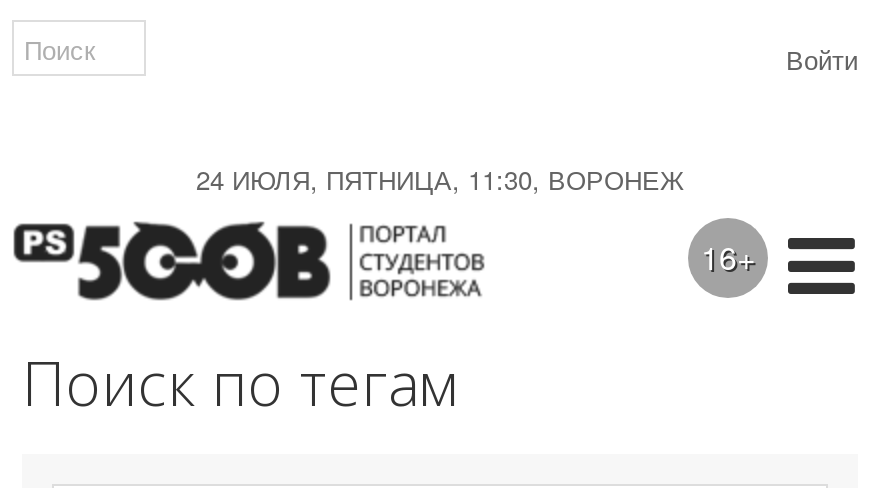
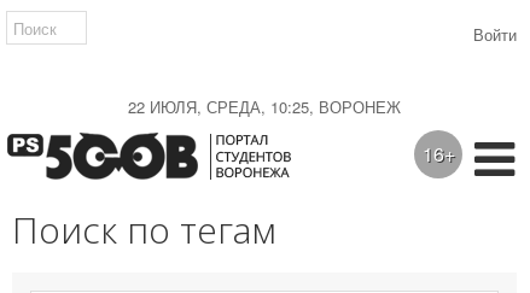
- 24 ИЮЛЯ, ПЯТНИЦА, 11:30, ВОРОНЕЖ
+ 22 ИЮЛЯ, СРЕДА, 10:25, ВОРОНЕЖ
